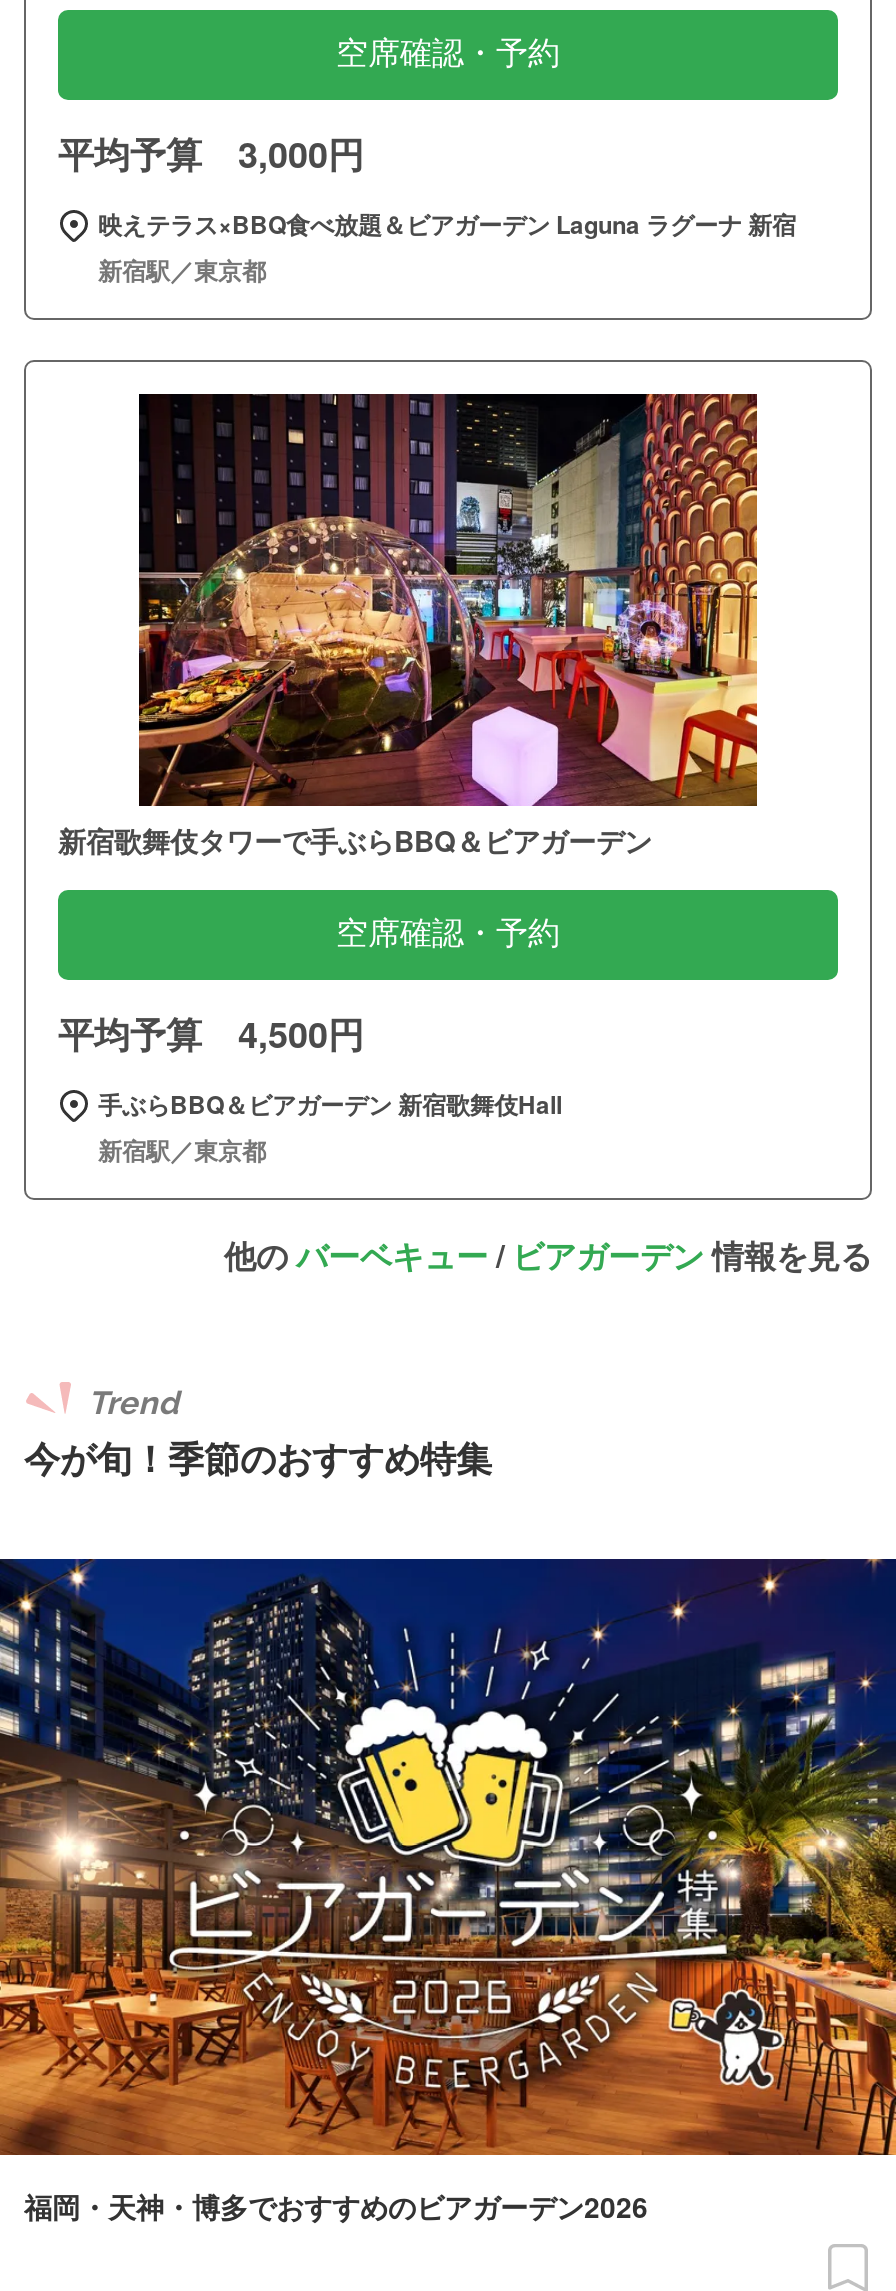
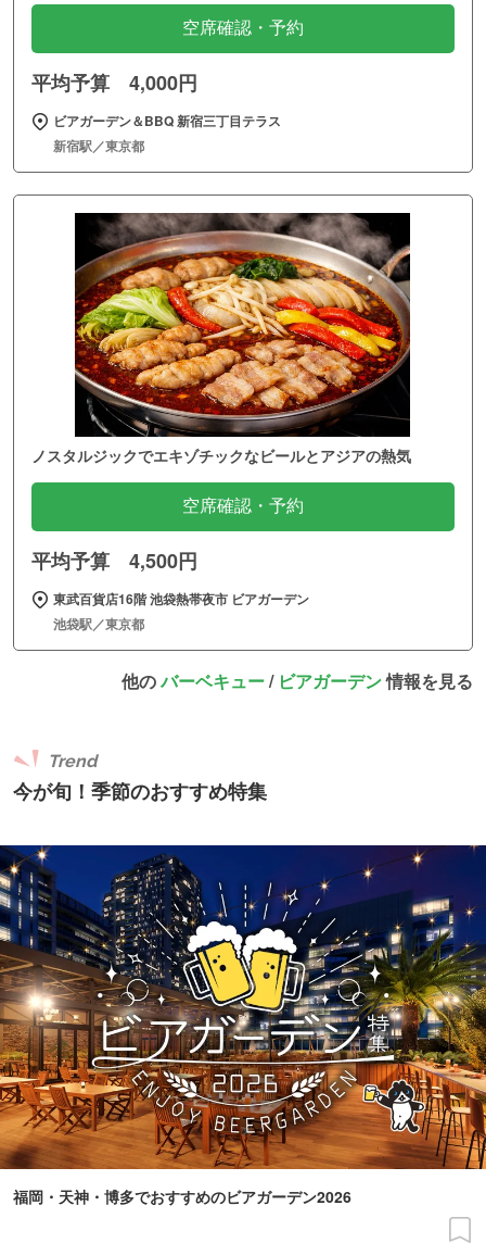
- 平均予算 3,000円
+ 平均予算 4,000円

- 映えテラス×BBQ食べ放題＆ビアガーデン Laguna ラグーナ 新宿
+ ビアガーデン＆BBQ 新宿三丁目テラス

- [image]
- 新宿歌舞伎タワーで手ぶらBBQ＆ビアガーデン
+ [image]
+ ノスタルジックでエキゾチックなビールとアジアの熱気

- 手ぶらBBQ＆ビアガーデン 新宿歌舞伎Hall
- 新宿駅／東京都
+ 東武百貨店16階 池袋熱帯夜市 ビアガーデン
+ 池袋駅／東京都
